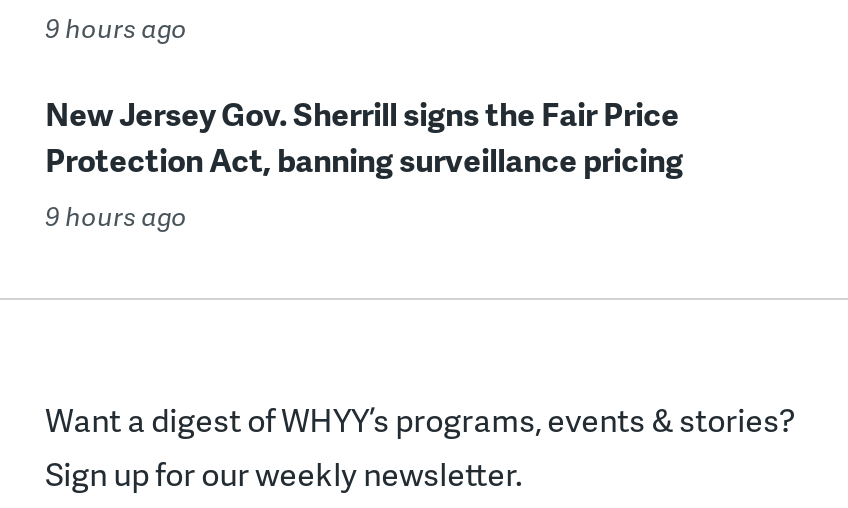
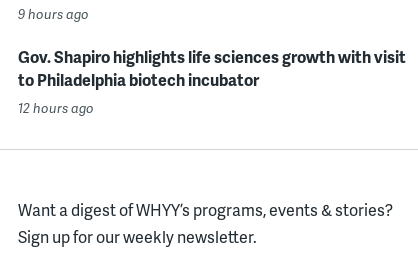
- New Jersey Gov. Sherrill signs the Fair Price
- Protection Act, banning surveillance pricing
- 9 hours ago
+ Gov. Shapiro highlights life sciences growth with visit
+ to Philadelphia biotech incubator
+ 12 hours ago
